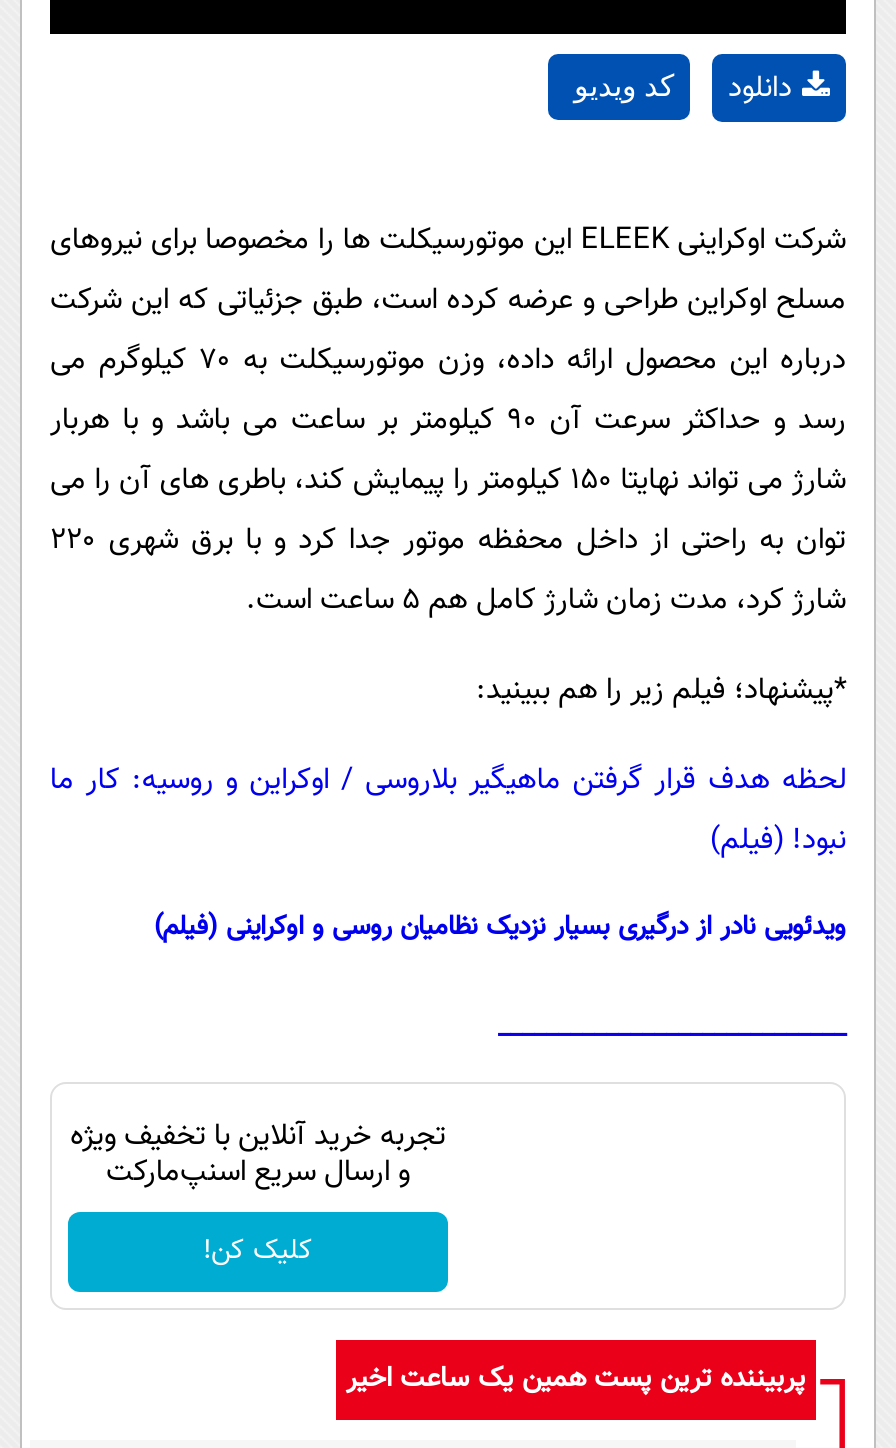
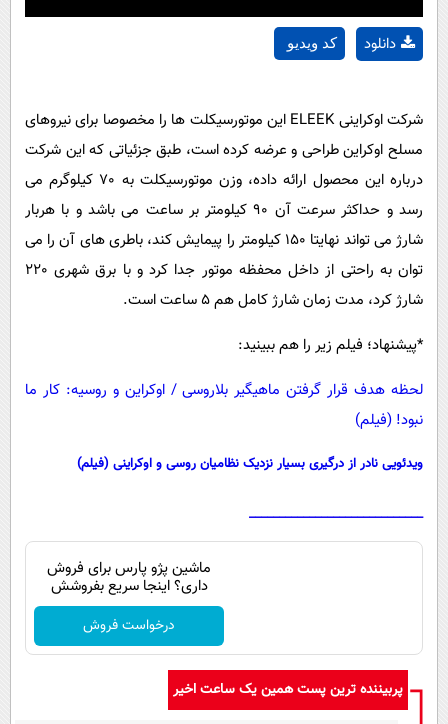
- تجربه خرید آنلاین با تخفیف ویژه
- و ارسال سریع اسنپ‌مارکت
+ ماشین پژو پارس برای فروش
+ داری؟ اینجا سریع بفروشش

- کلیک کن!
+ درخواست فروش
